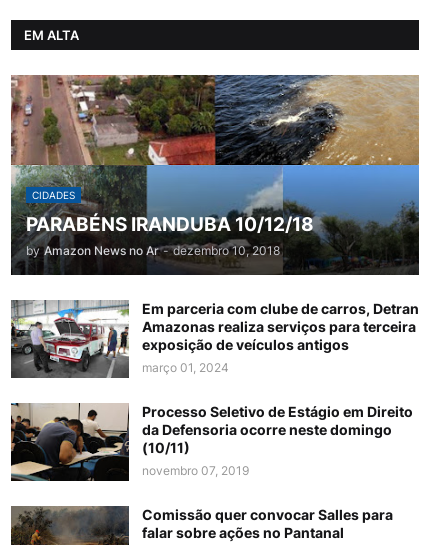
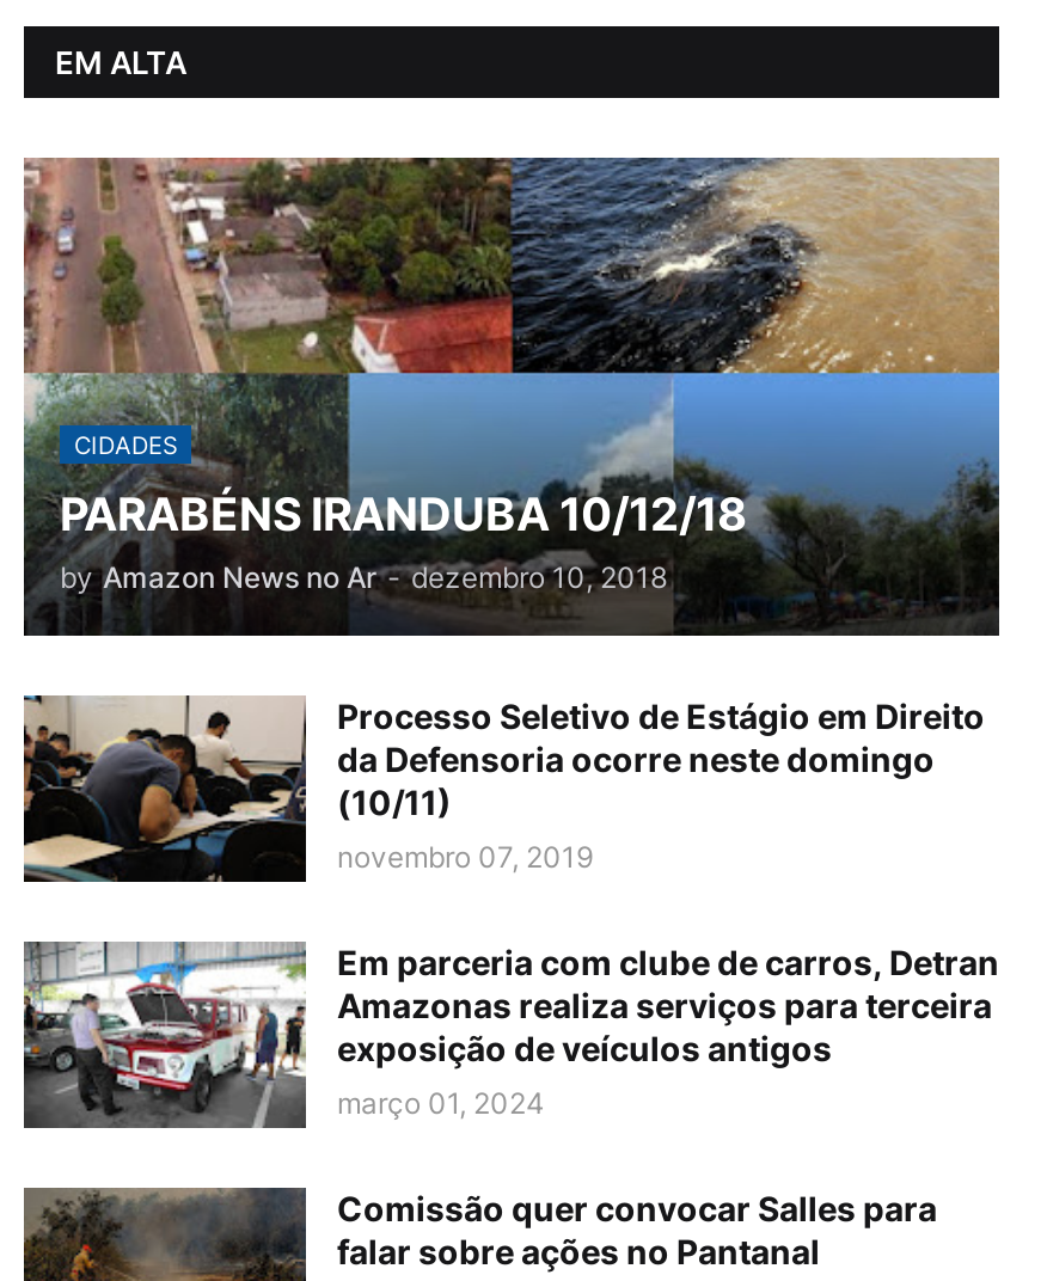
moved down: [image] | Em parceria com clube de carros, Detran | Amazonas realiza serviços para terceira | exposição de veículos antigos | março 01, 2024

moved up: [image] | Processo Seletivo de Estágio em Direito | da Defensoria ocorre neste domingo | (10/11) | novembro 07, 2019
